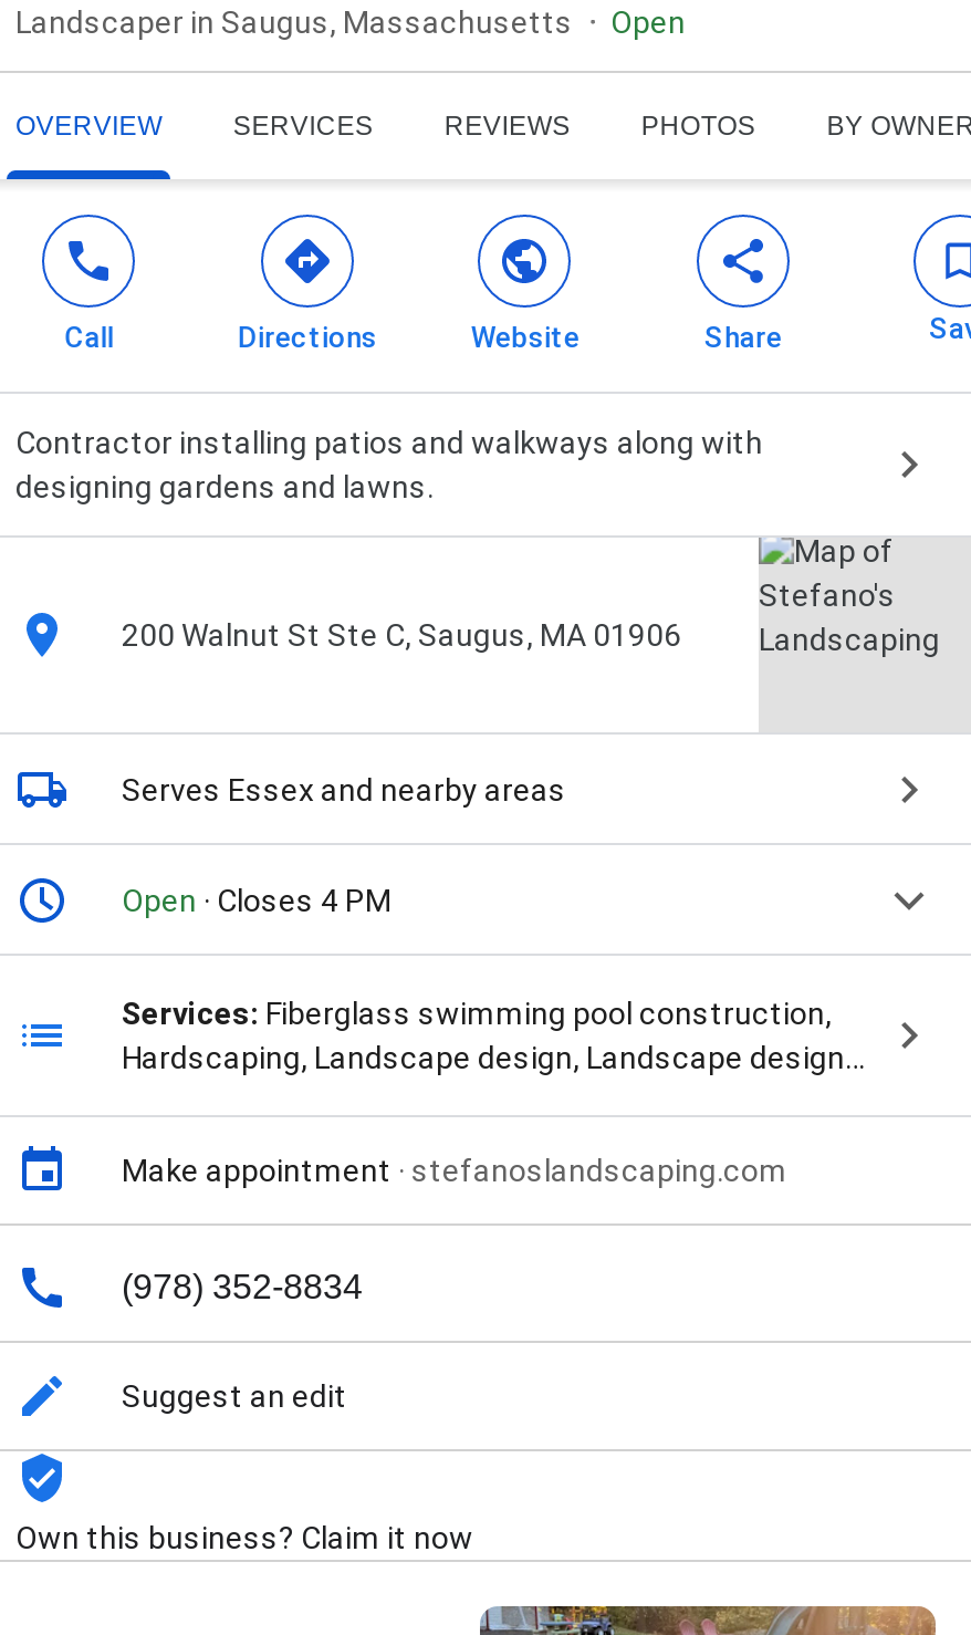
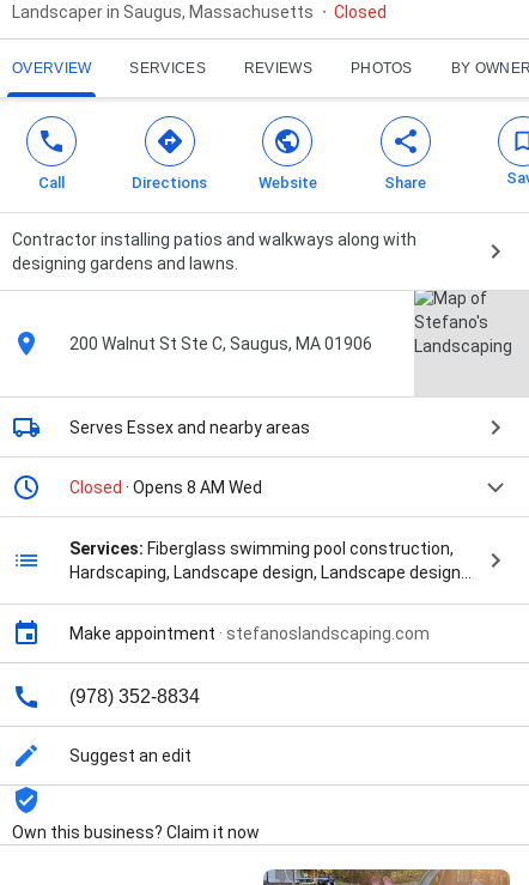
- Open
+ Closed

- Open · Closes 4 PM
+ Closed · Opens 8 AM Wed
